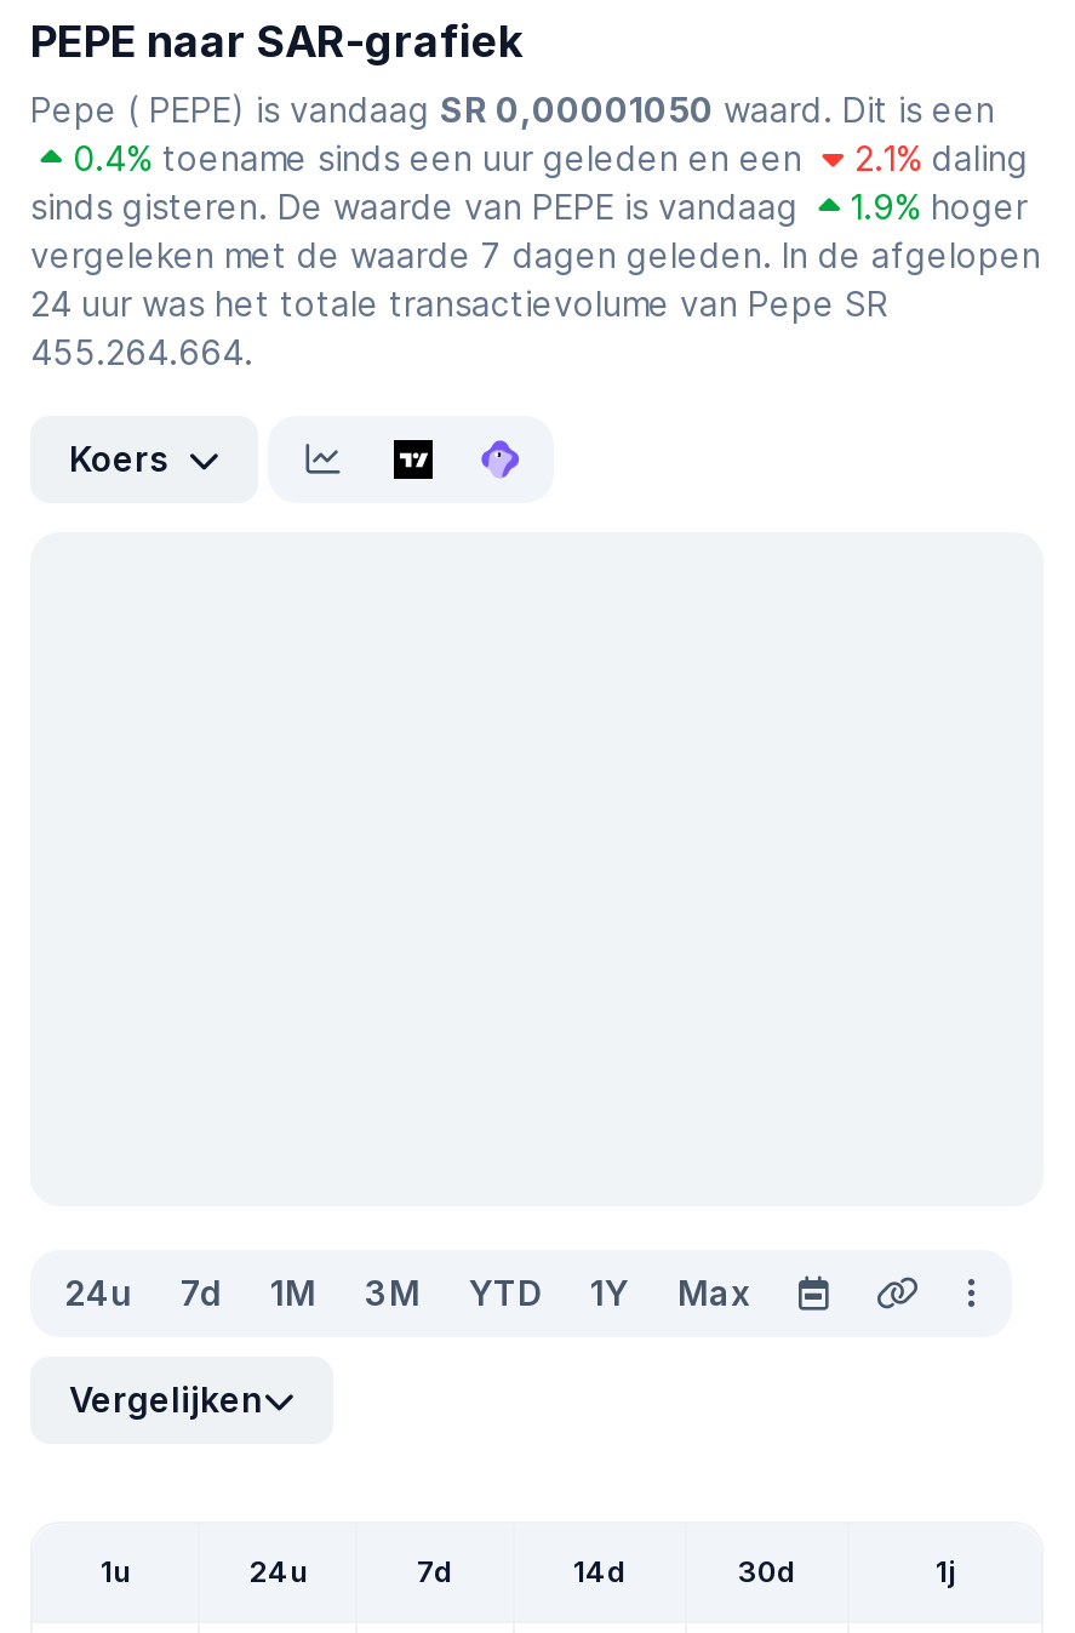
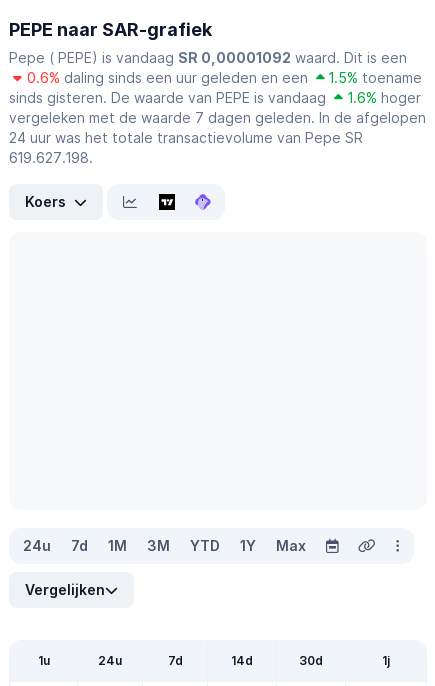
- Pepe ( PEPE) is vandaag SR 0,00001050 waard. Dit is een
- 0.4% toename sinds een uur geleden en een
- 2.1% daling
+ Pepe ( PEPE) is vandaag SR 0,00001092 waard. Dit is een
+ 0.6% daling sinds een uur geleden en een
+ 1.5% toename

- sinds gisteren. De waarde van PEPE is vandaag 1.9% hoger
+ sinds gisteren. De waarde van PEPE is vandaag 1.6% hoger

- 455.264.664.
+ 619.627.198.
